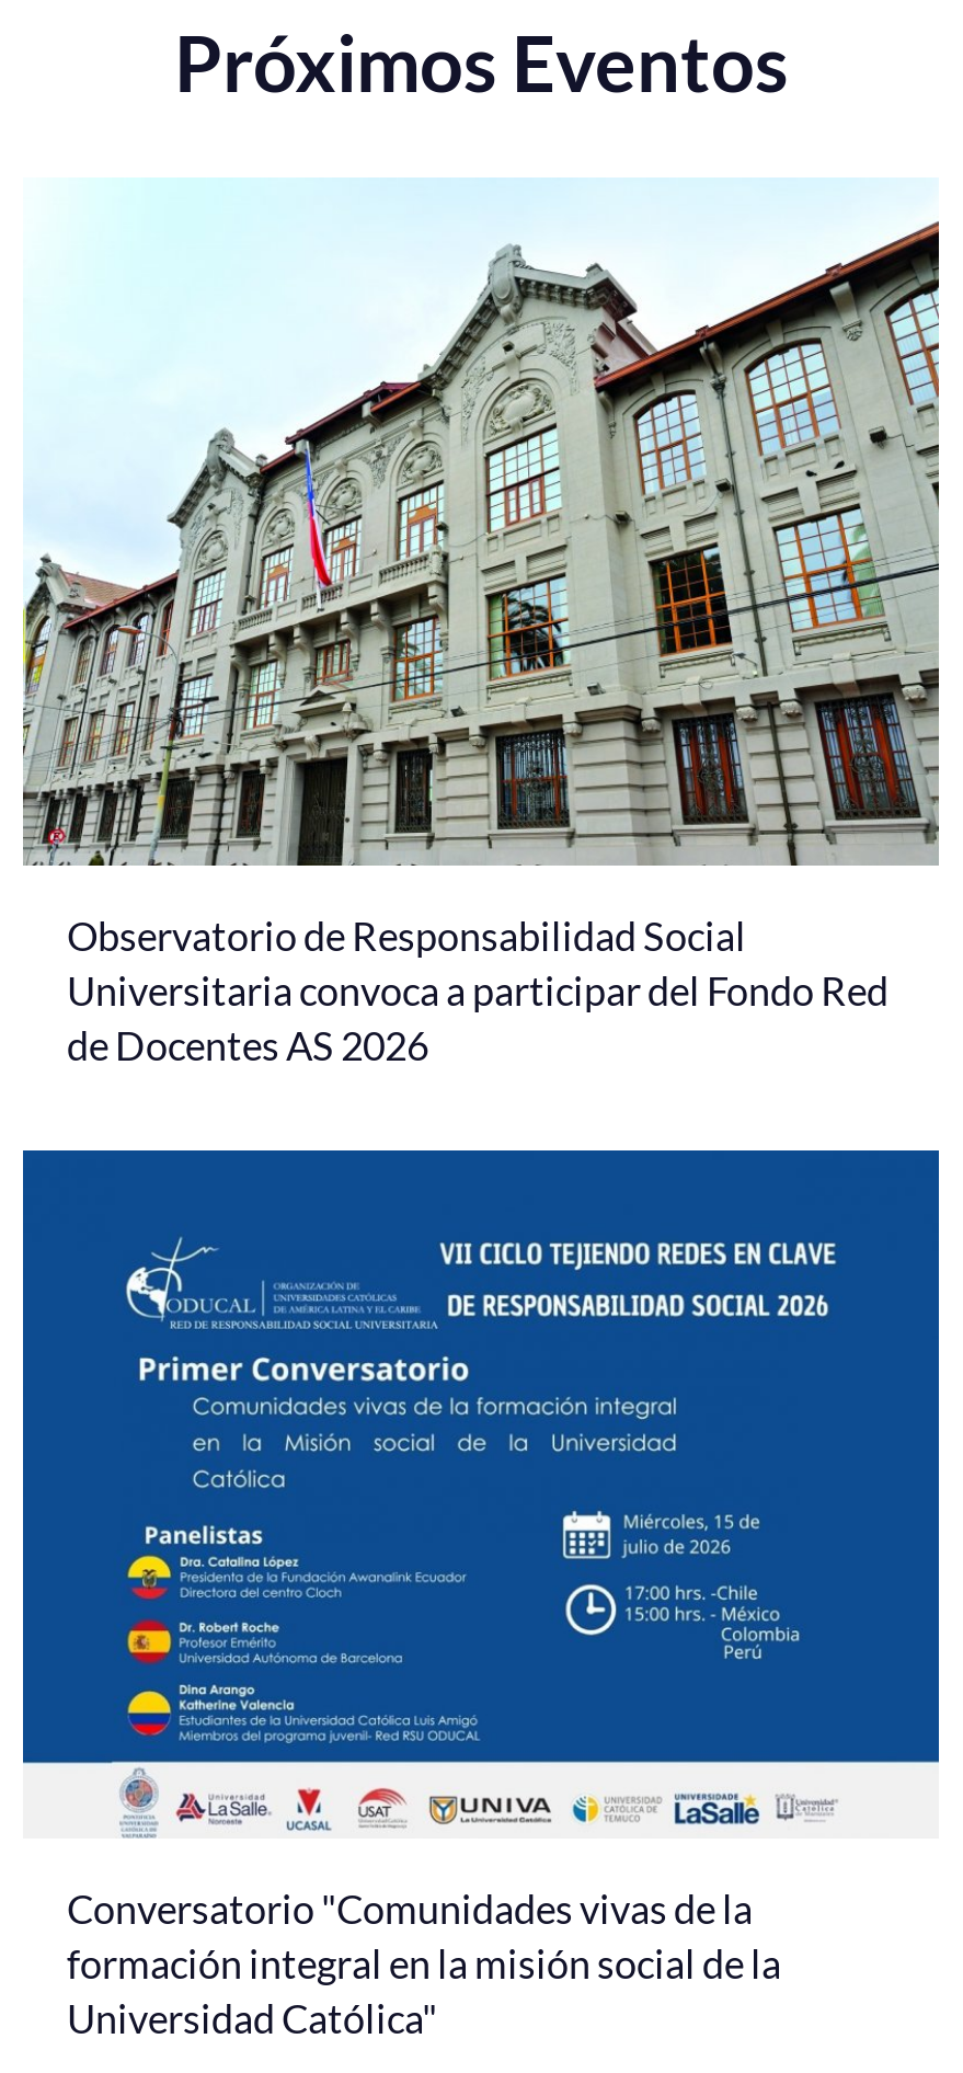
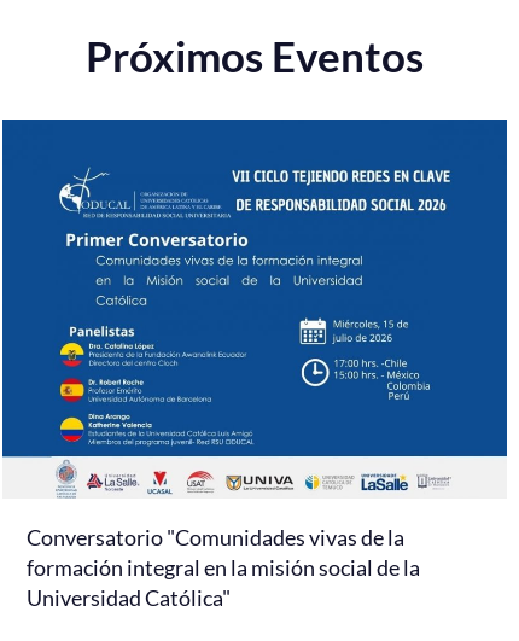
- [image]
- Observatorio de Responsabilidad Social
- Universitaria convoca a participar del Fondo Red
- de Docentes AS 2026
